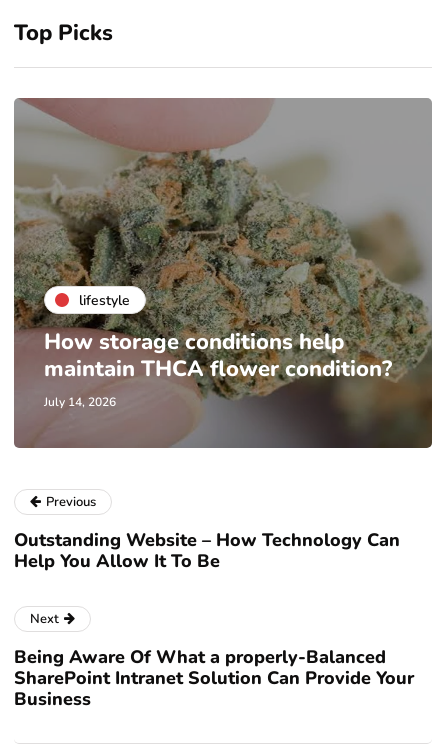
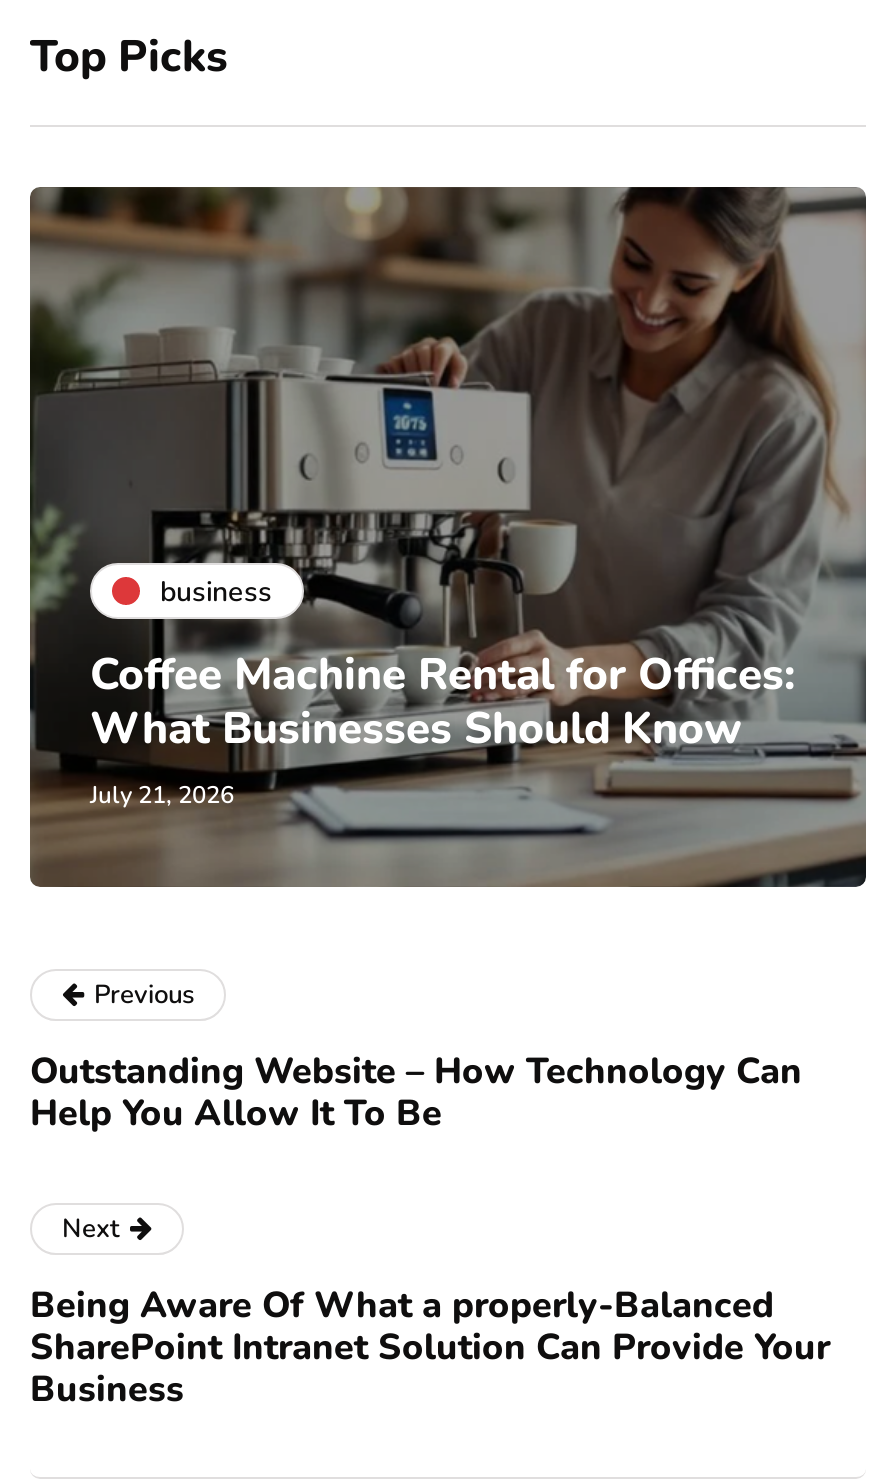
- [image]
- lifestyle
+ [image]
+ business

- How storage conditions help
- maintain THCA flower condition?
- July 14, 2026
+ Coffee Machine Rental for Offices:
+ What Businesses Should Know
+ July 21, 2026
